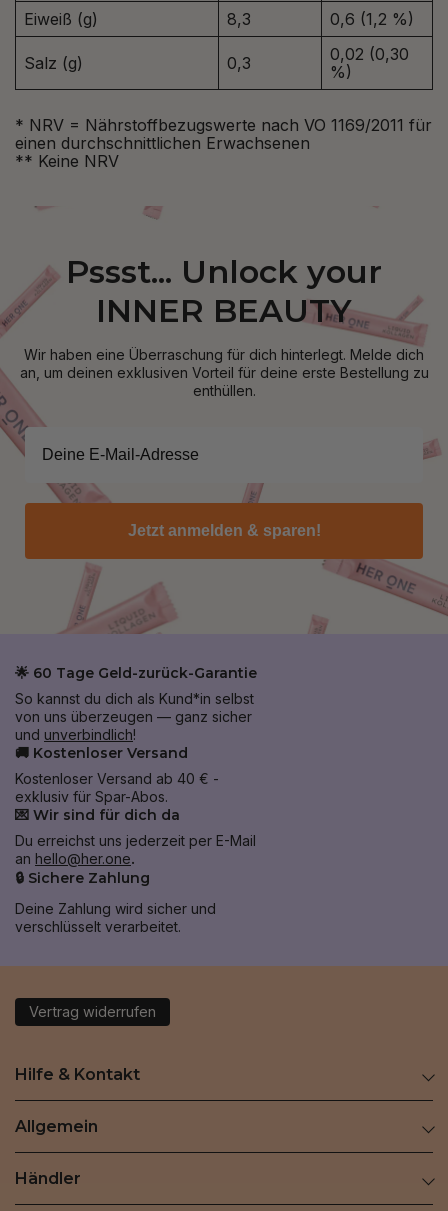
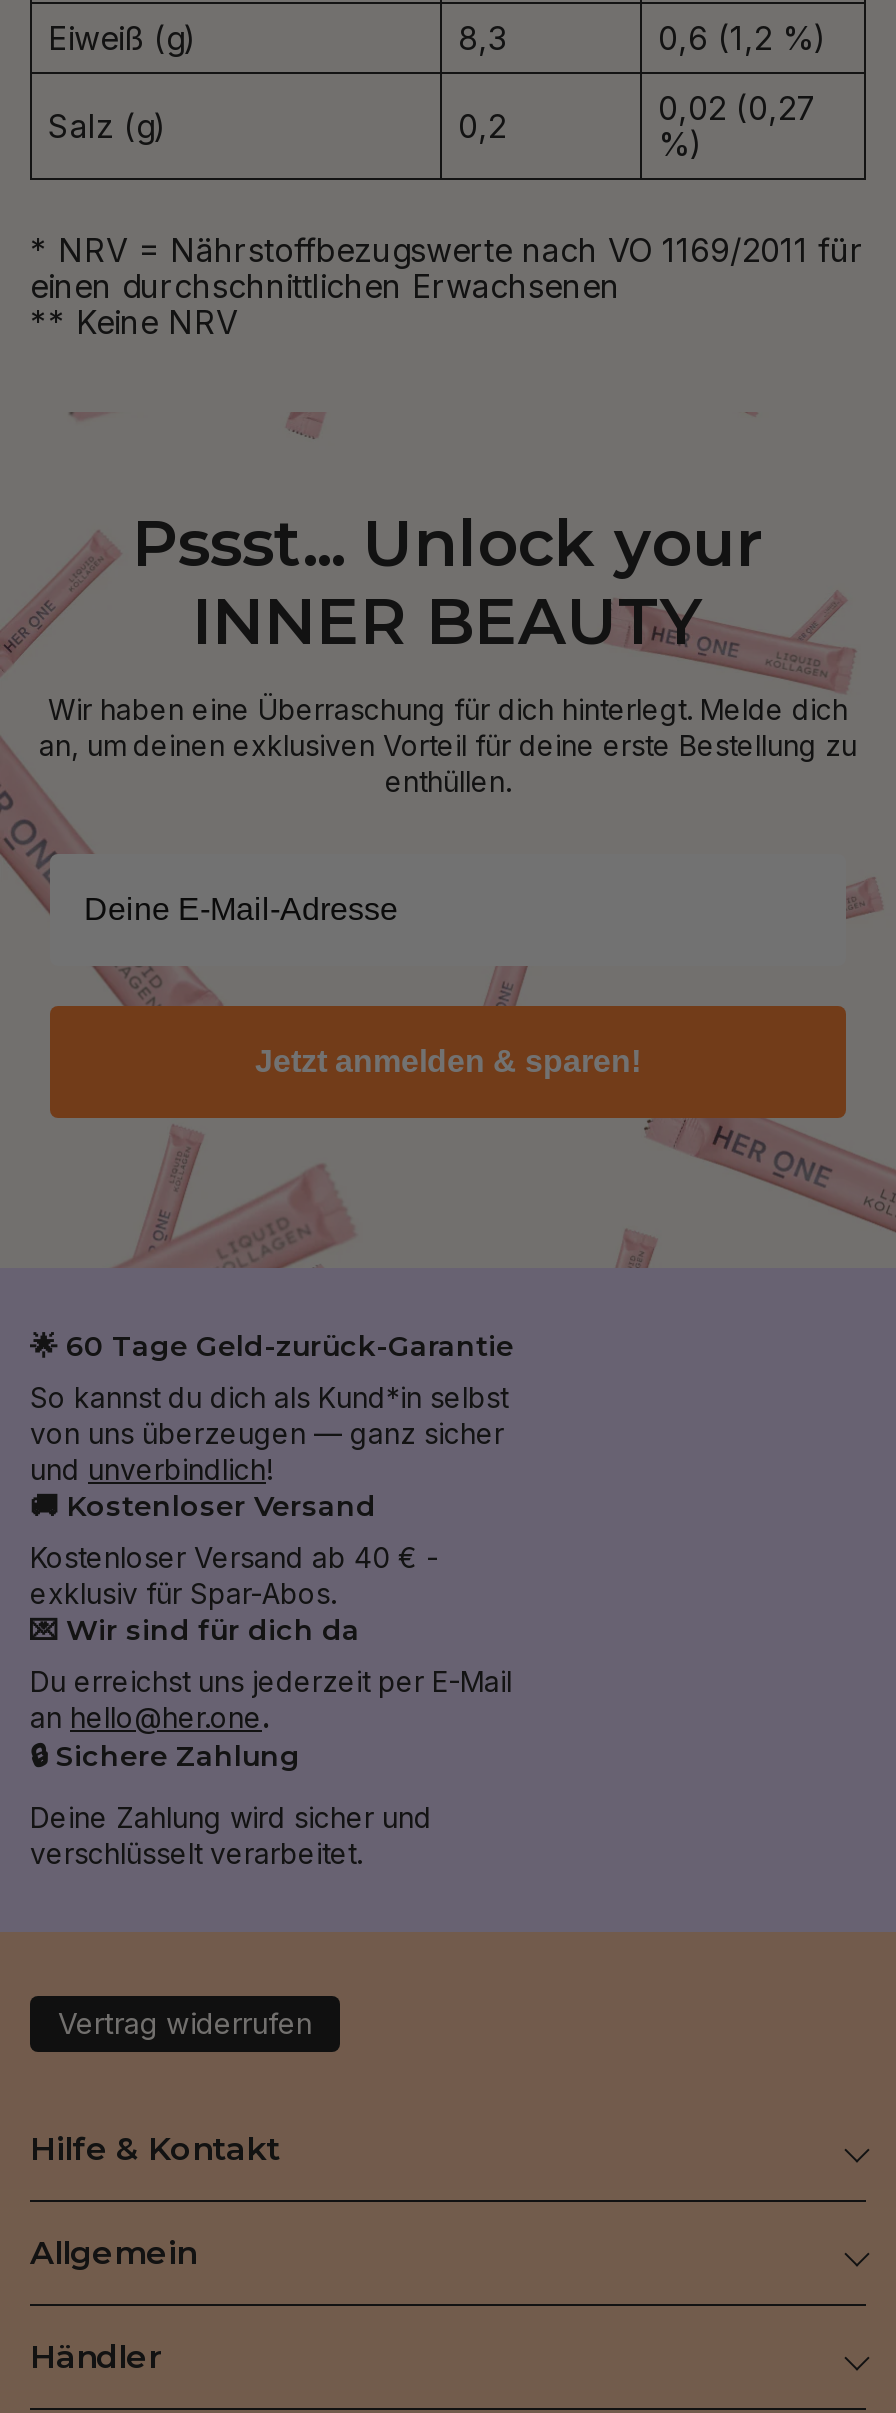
- 0,02 (0,30
+ 0,02 (0,27

- 0,3
+ 0,2
